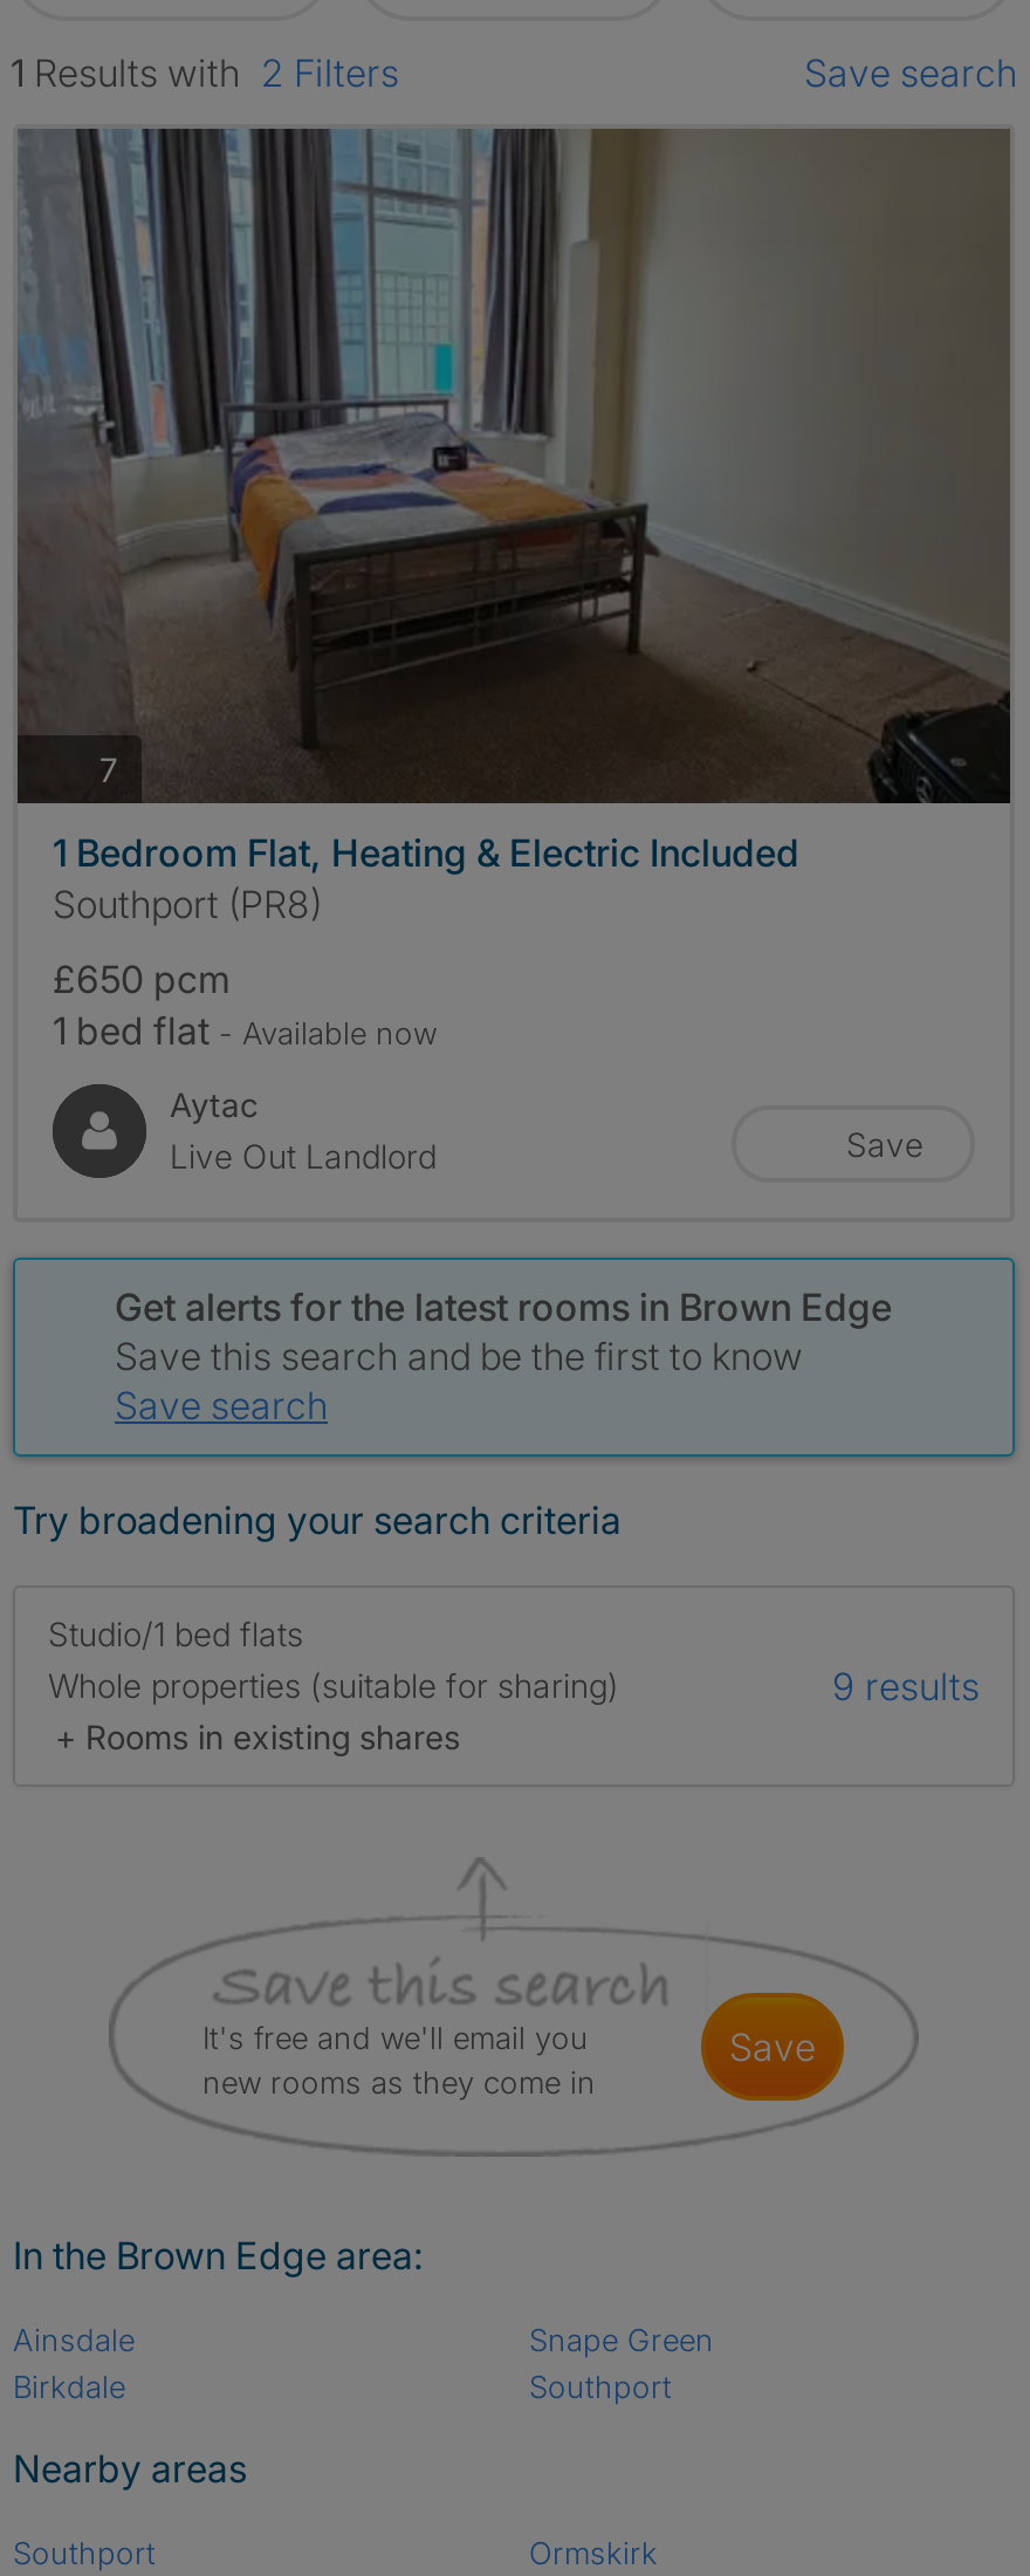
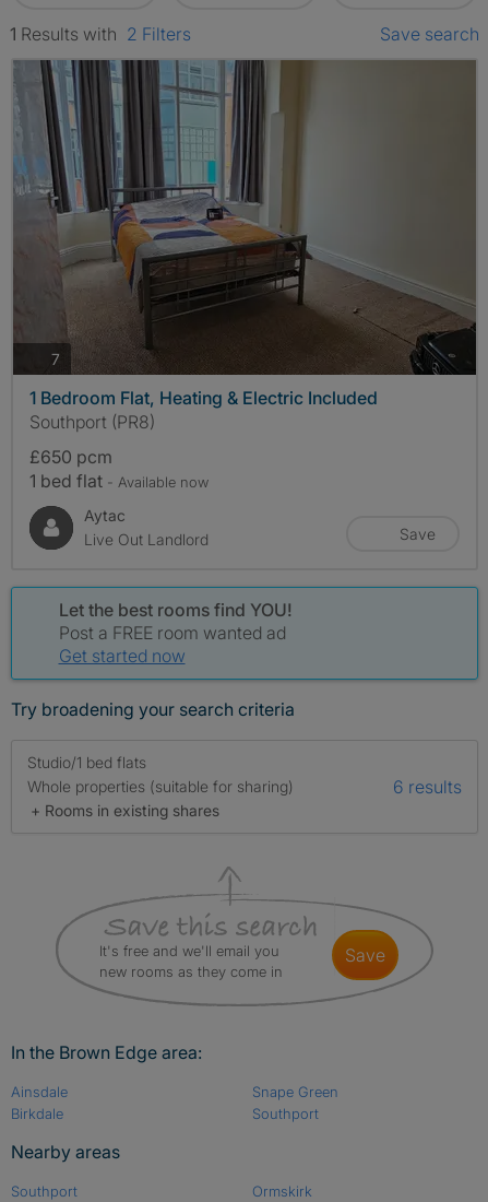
- Get alerts for the latest rooms in Brown Edge
- Save this search and be the first to know
- Save search
+ Let the best rooms find YOU!
+ Post a FREE room wanted ad
+ Get started now

- 9 results
+ 6 results
